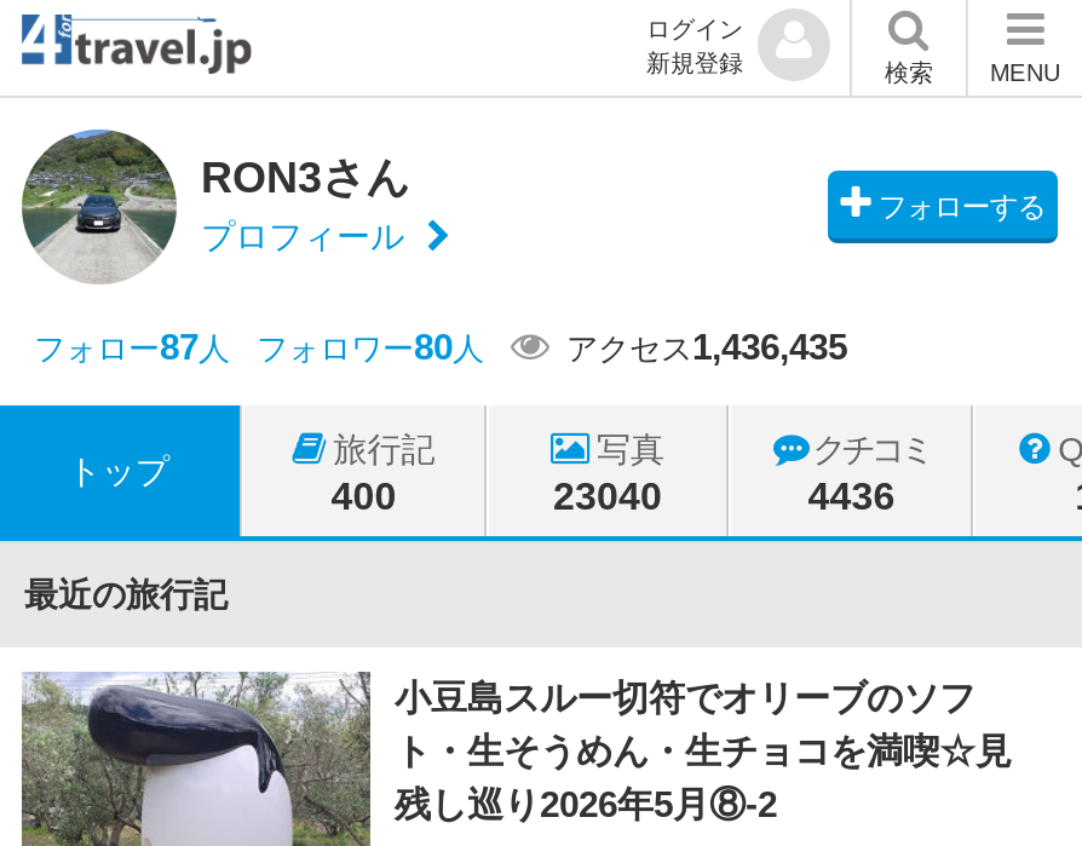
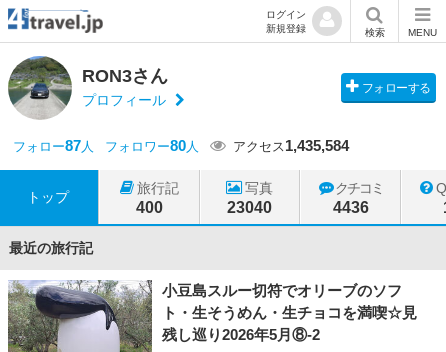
- フォロー87人 フォロワー80人 アクセス1,436,435
+ フォロー87人 フォロワー80人 アクセス1,435,584
